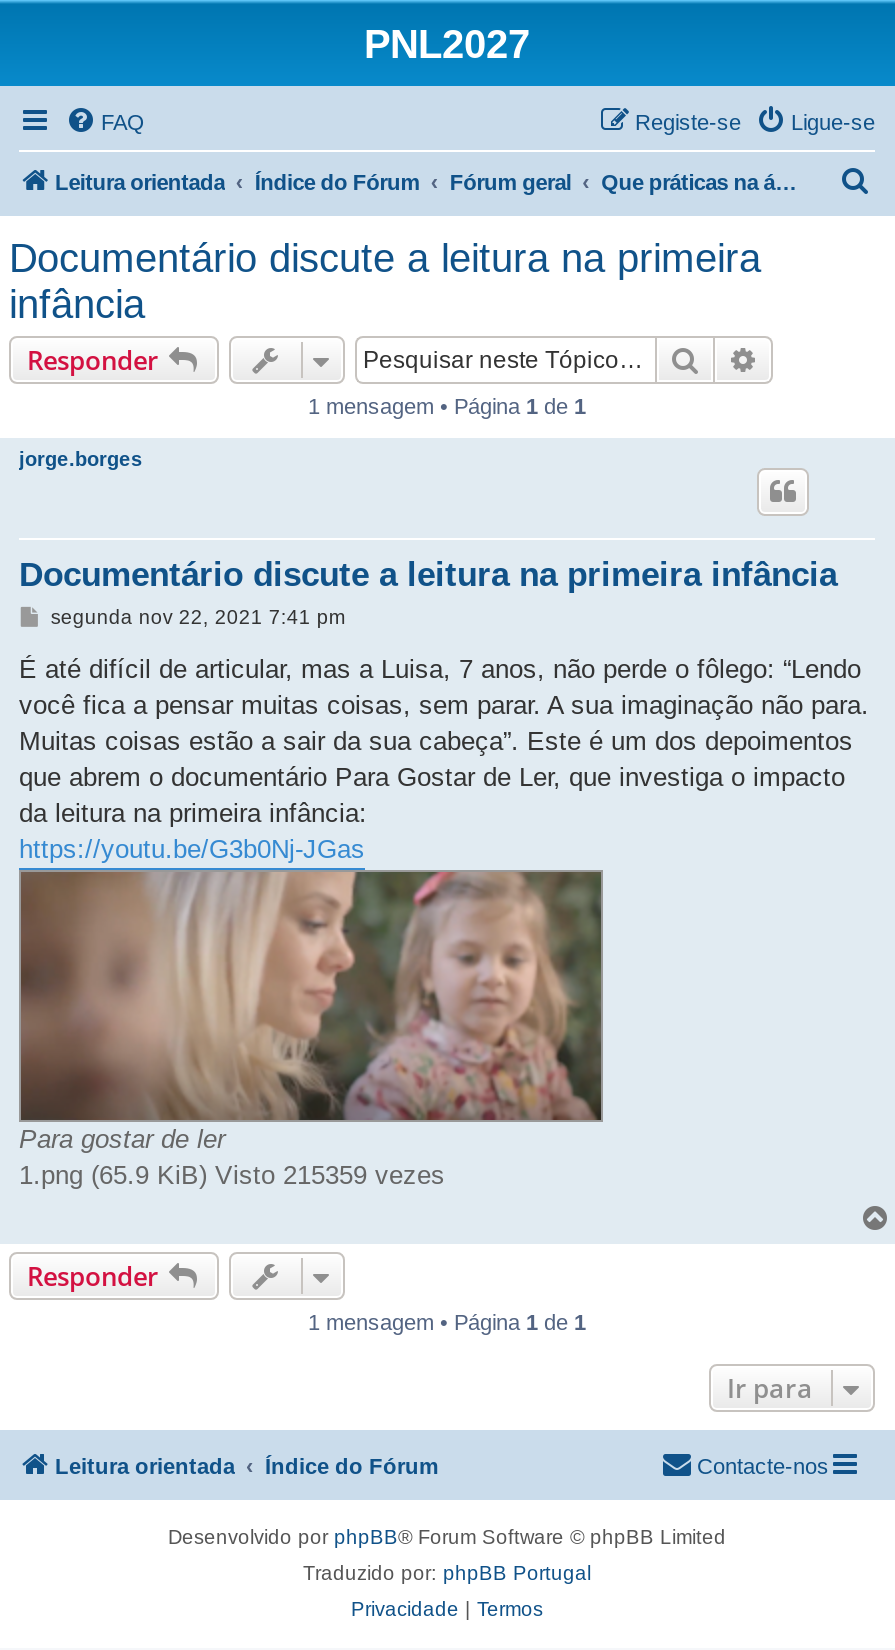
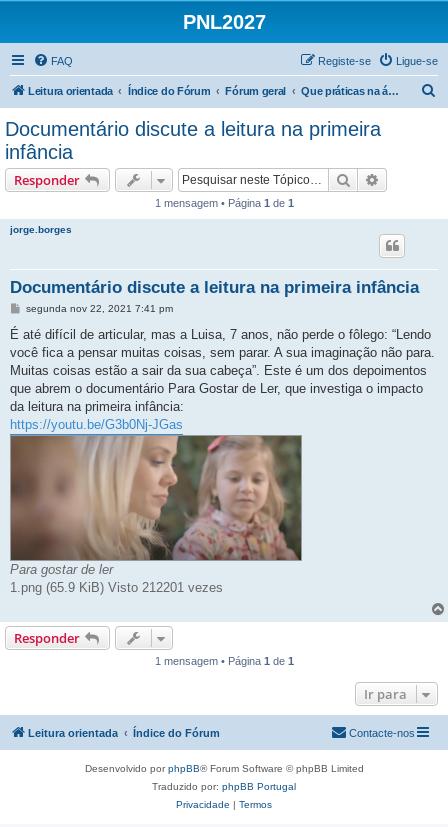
- 1.png (65.9 KiB) Visto 215359 vezes
+ 1.png (65.9 KiB) Visto 212201 vezes
